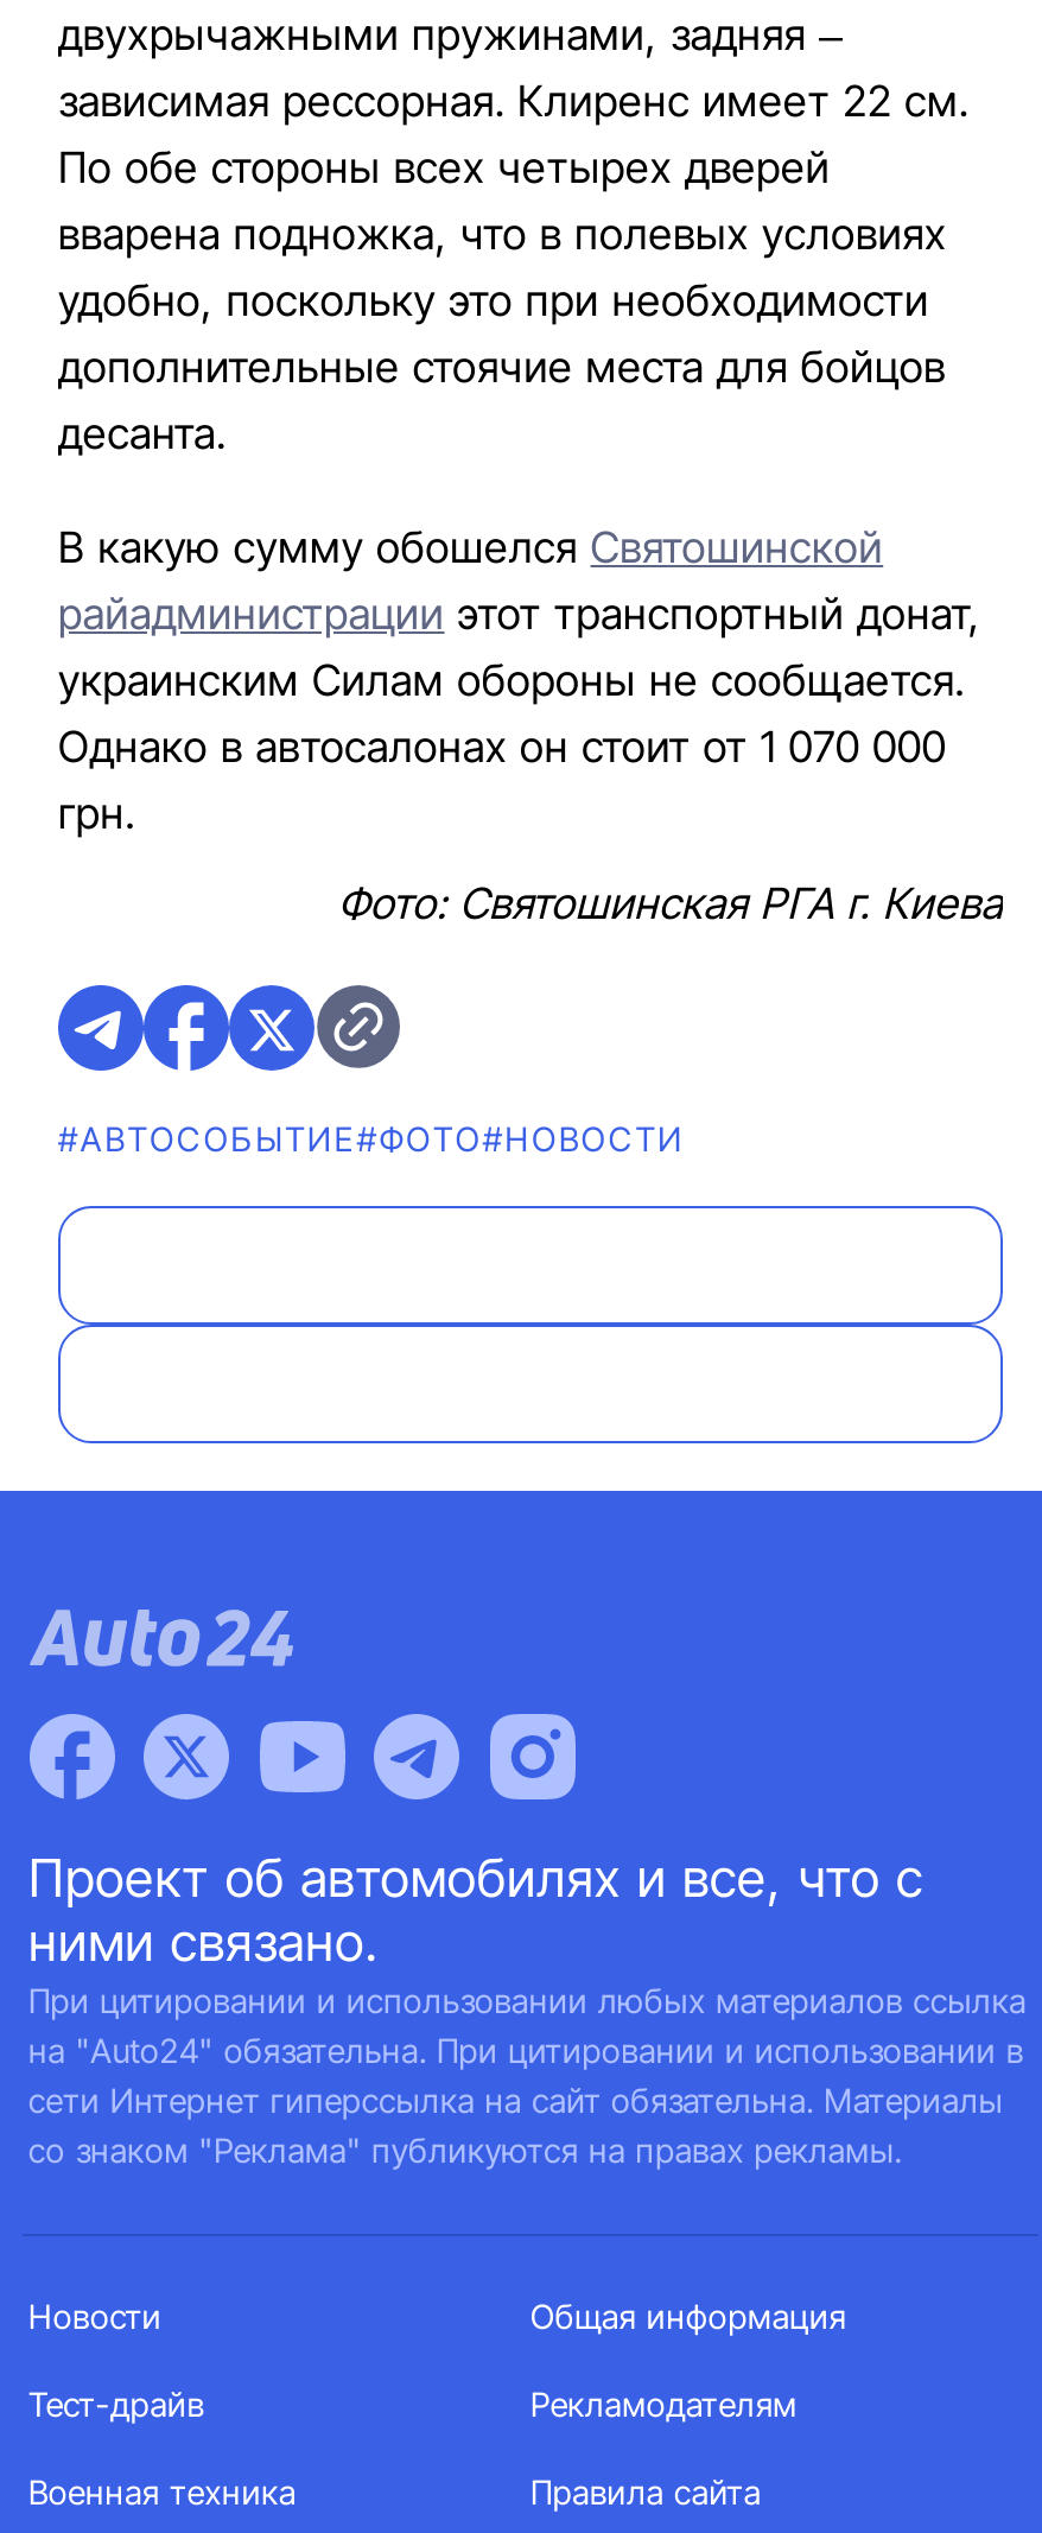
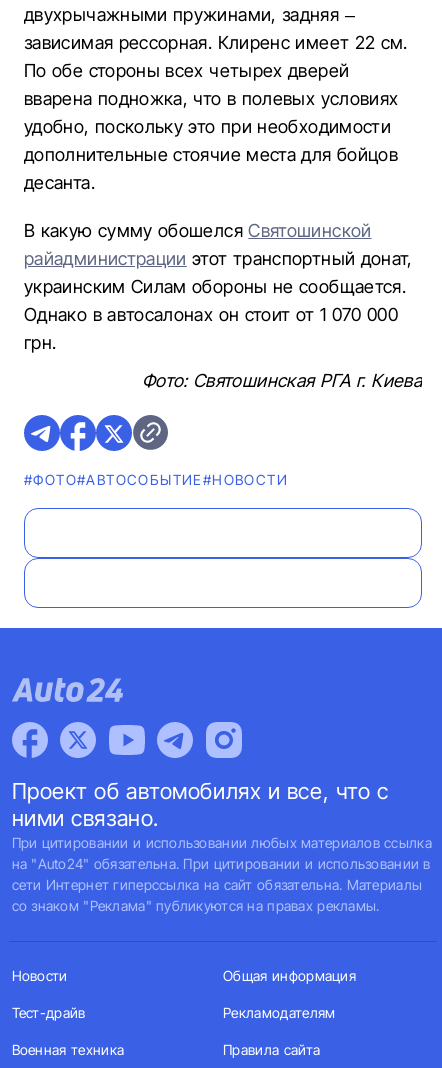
- #АВТОСОБЫТИЕ#ФОТО#НОВОСТИ
+ #ФОТО#АВТОСОБЫТИЕ#НОВОСТИ
